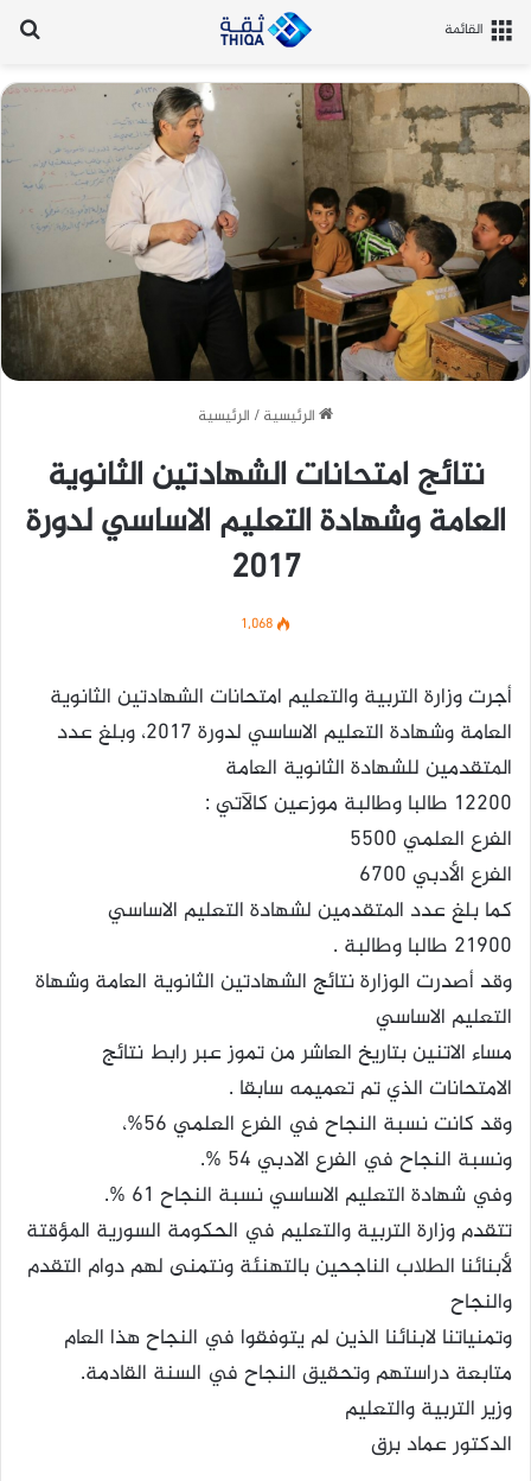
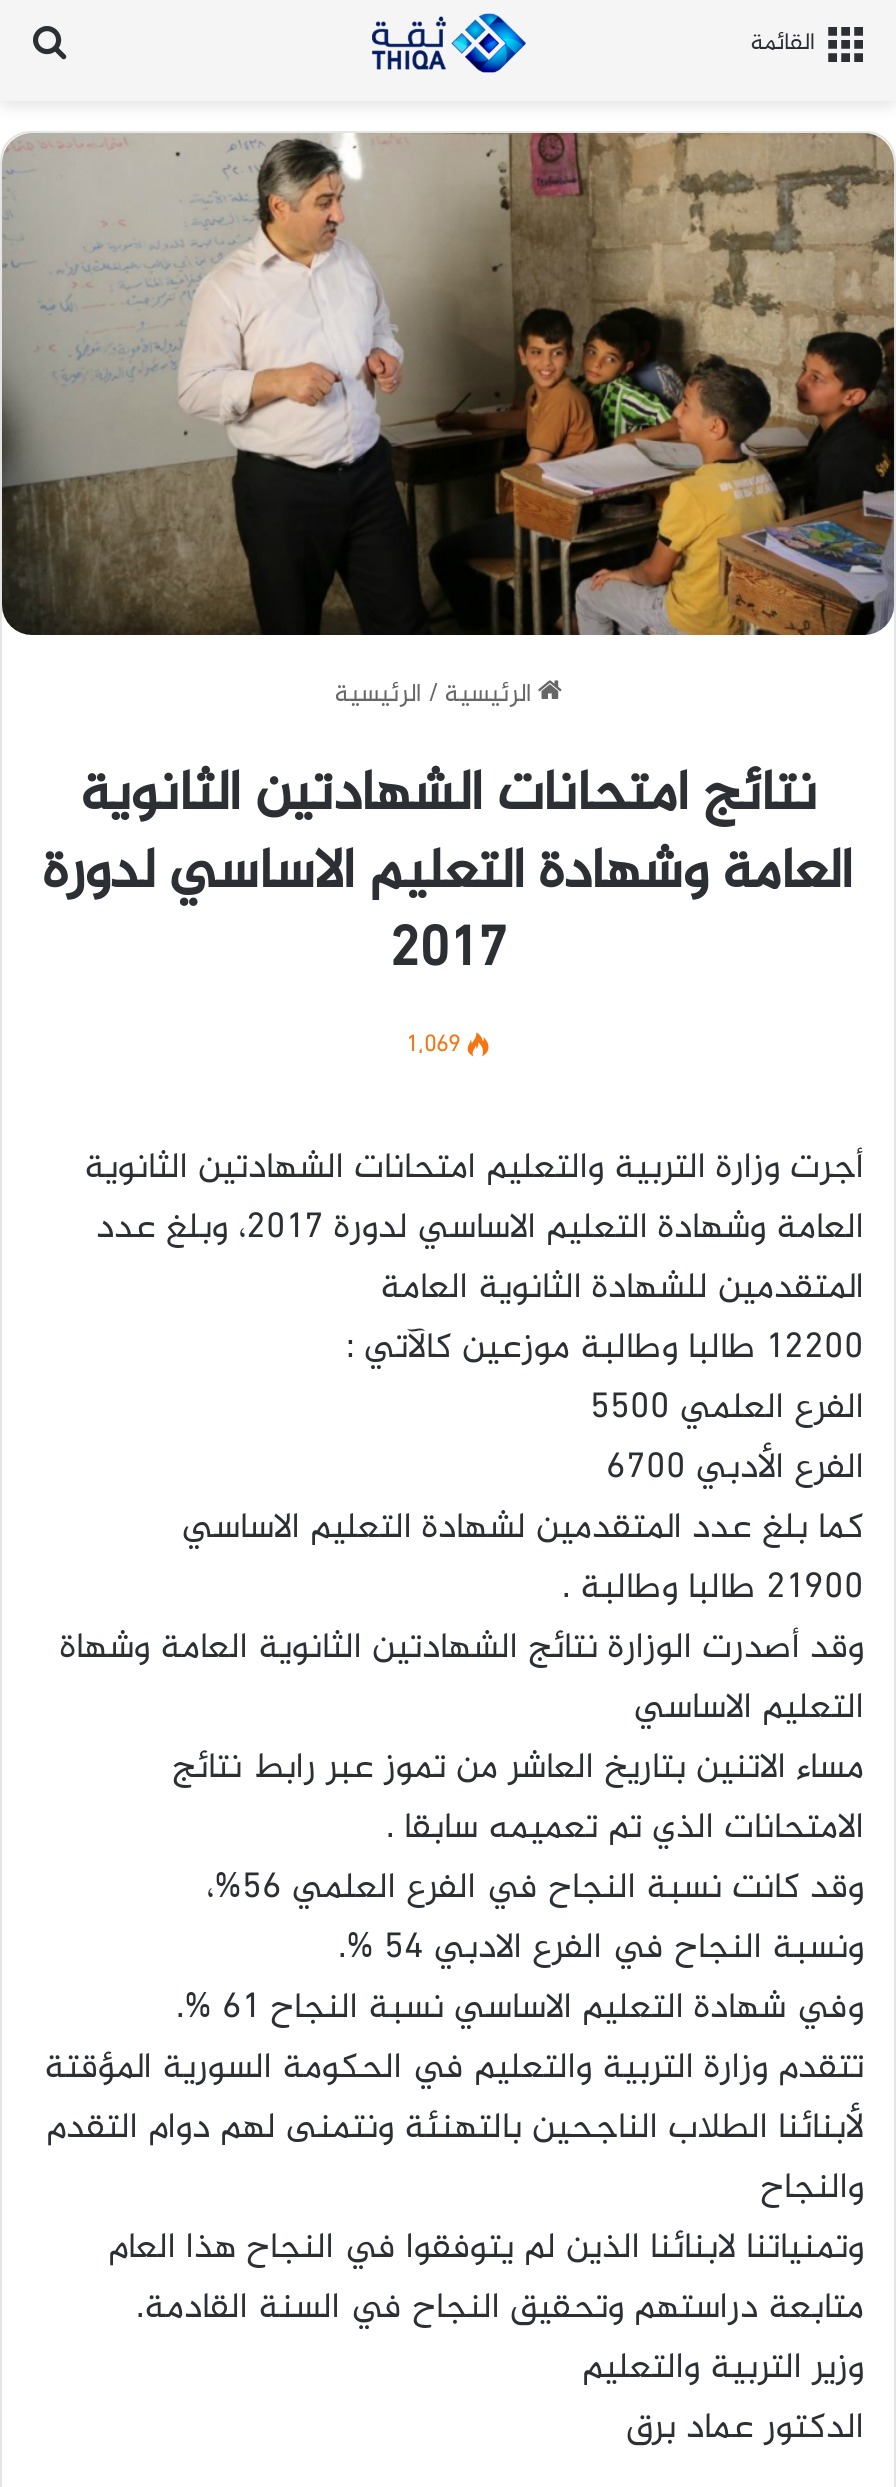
- 1٬068
+ 1٬069
